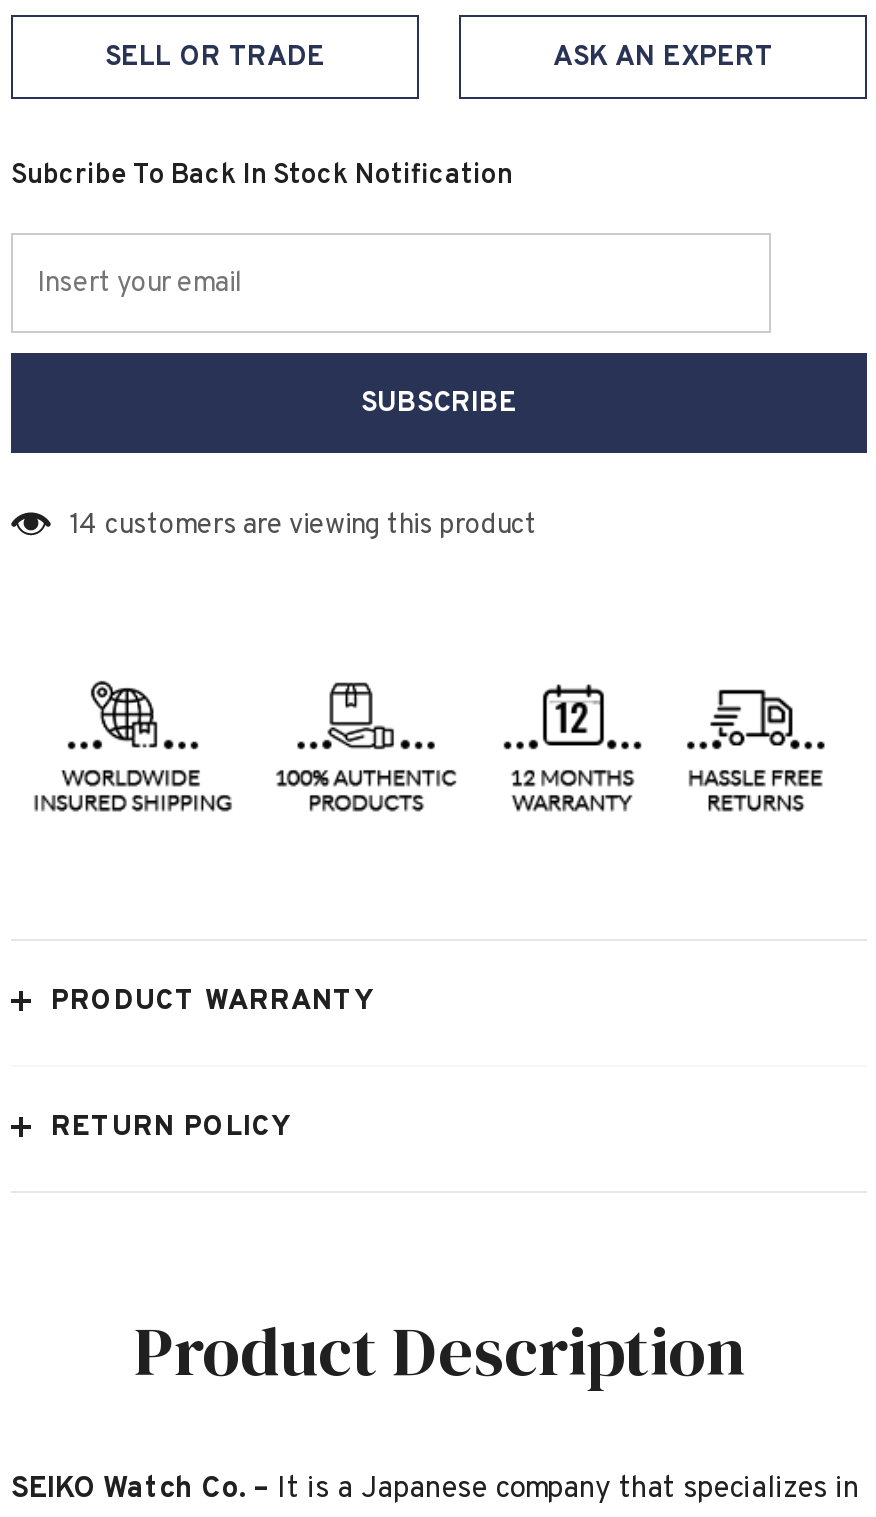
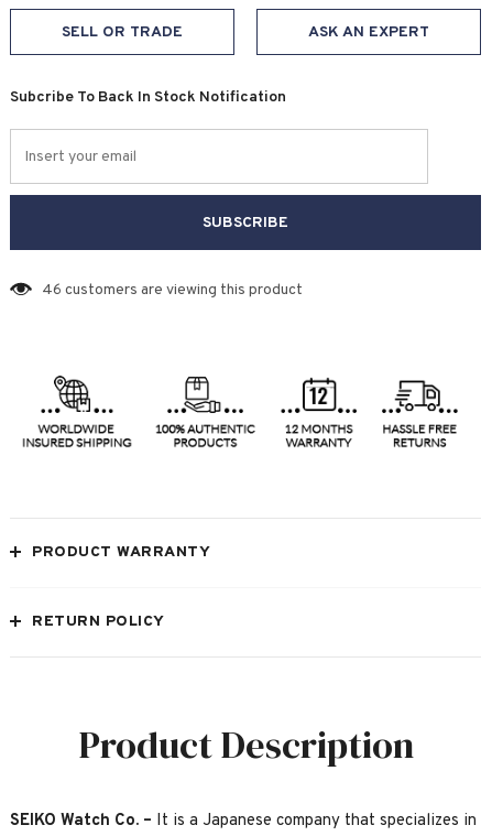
- 14 customers are viewing this product
+ 46 customers are viewing this product
